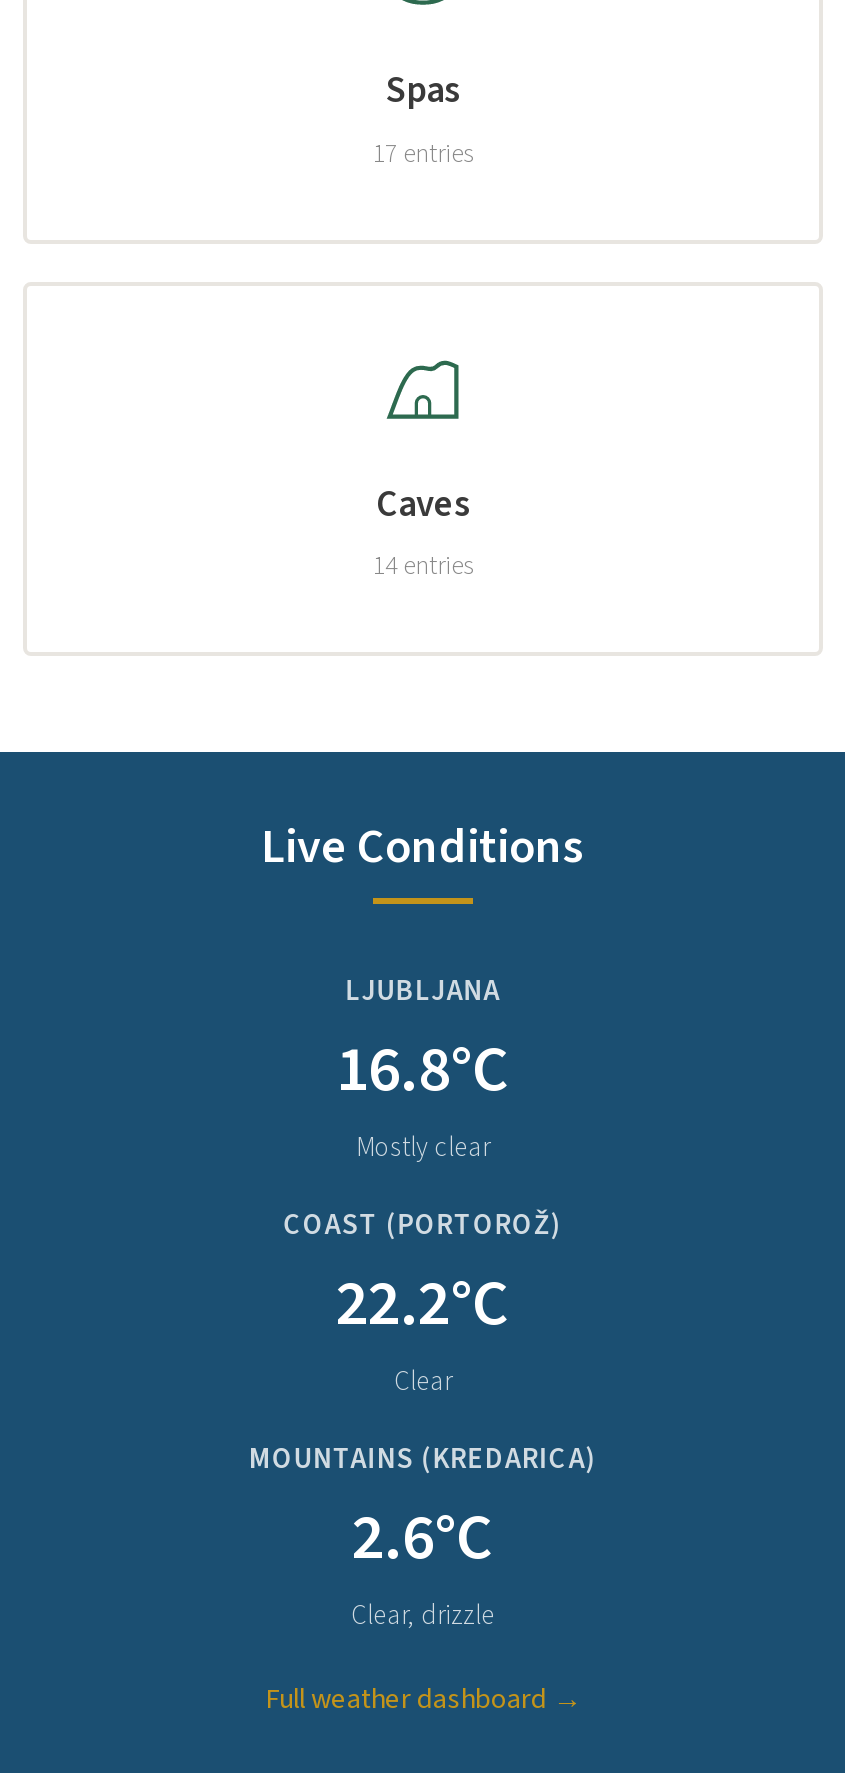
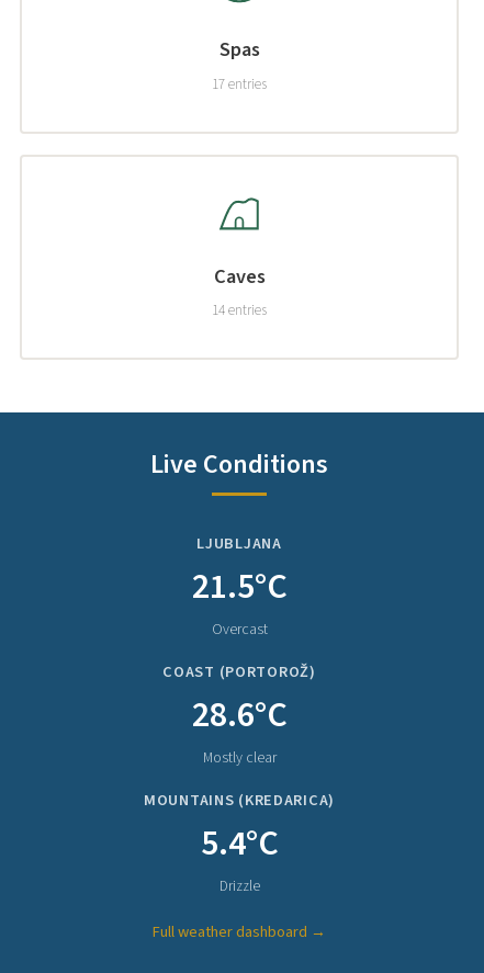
- 16.8°C
- Mostly clear
+ 21.5°C
+ Overcast

- 22.2°C
- Clear
+ 28.6°C
+ Mostly clear

- 2.6°C
- Clear, drizzle
+ 5.4°C
+ Drizzle
